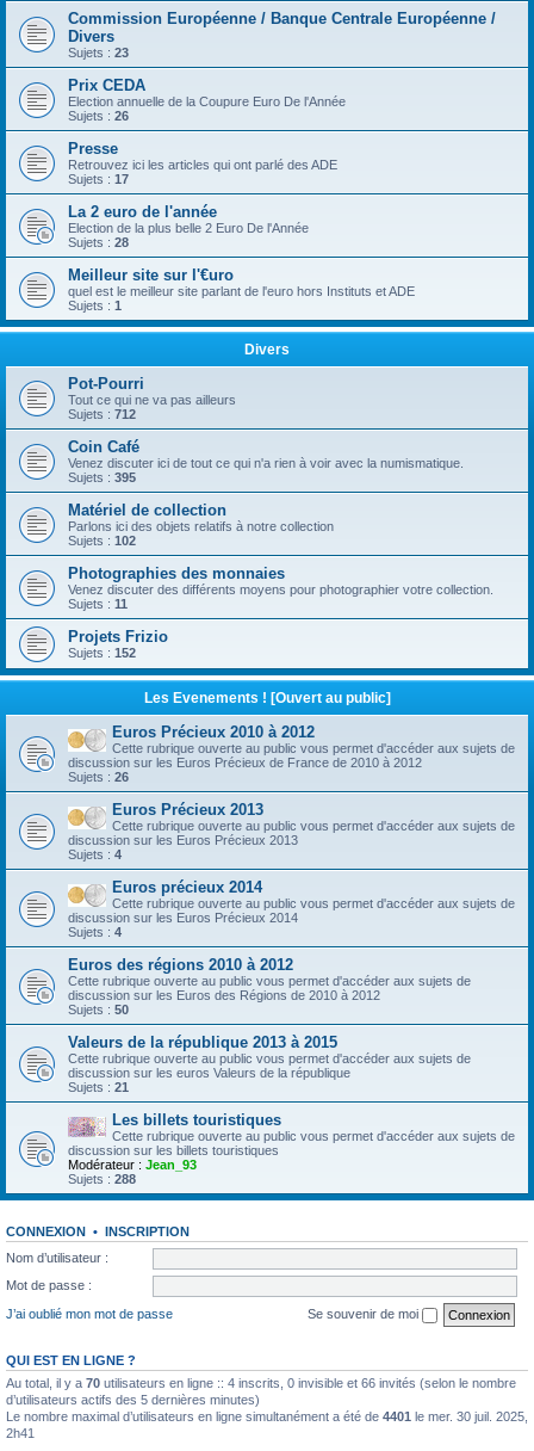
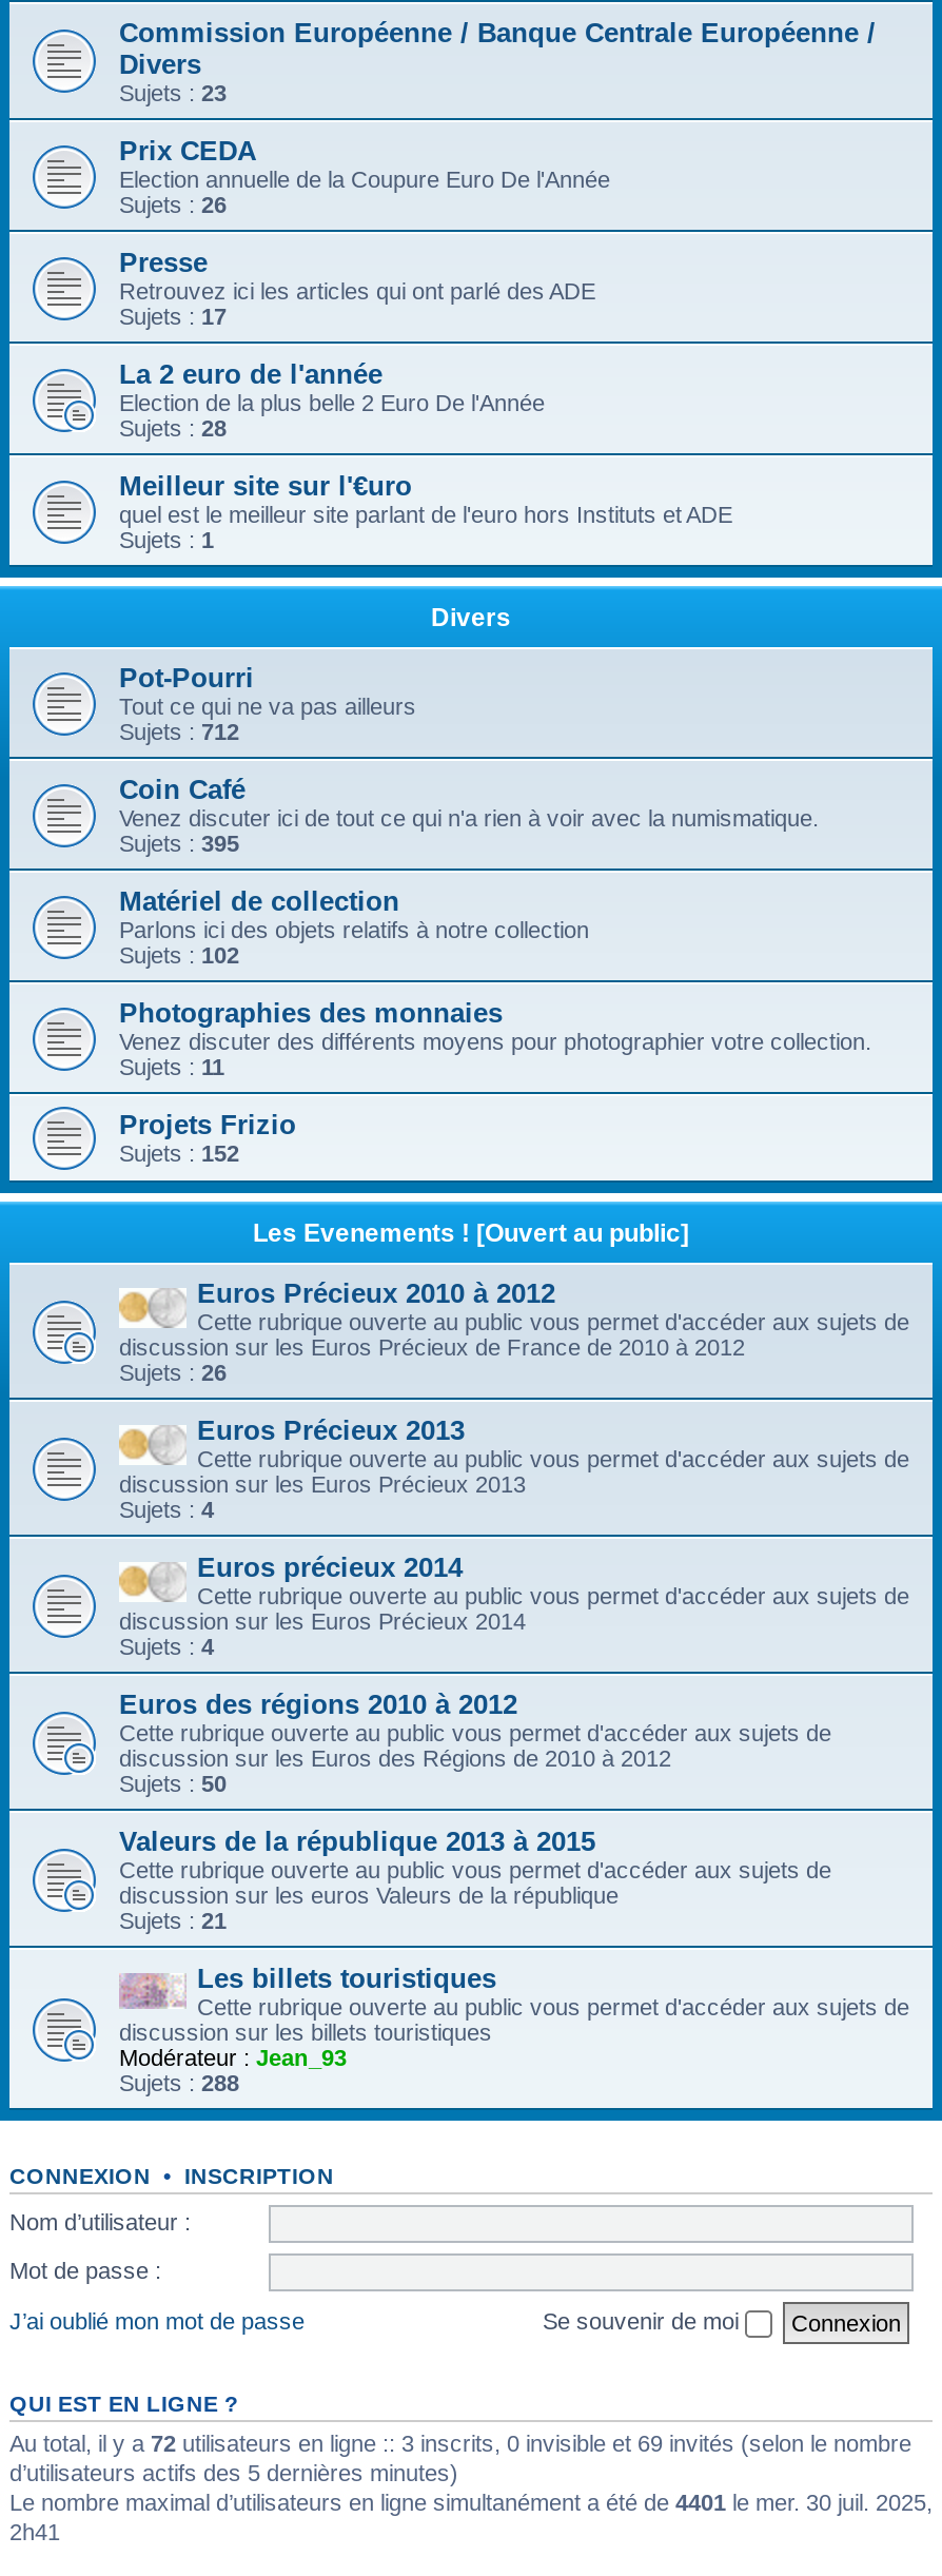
- Au total, il y a 70 utilisateurs en ligne :: 4 inscrits, 0 invisible et 66 invités (selon le nombre
+ Au total, il y a 72 utilisateurs en ligne :: 3 inscrits, 0 invisible et 69 invités (selon le nombre
